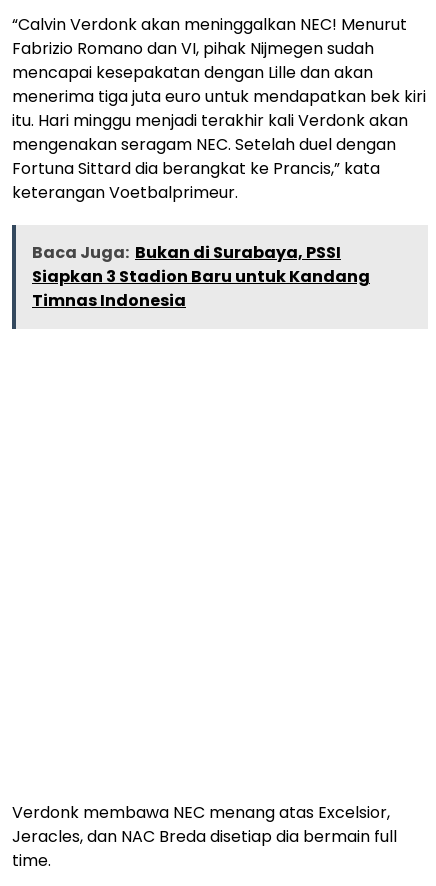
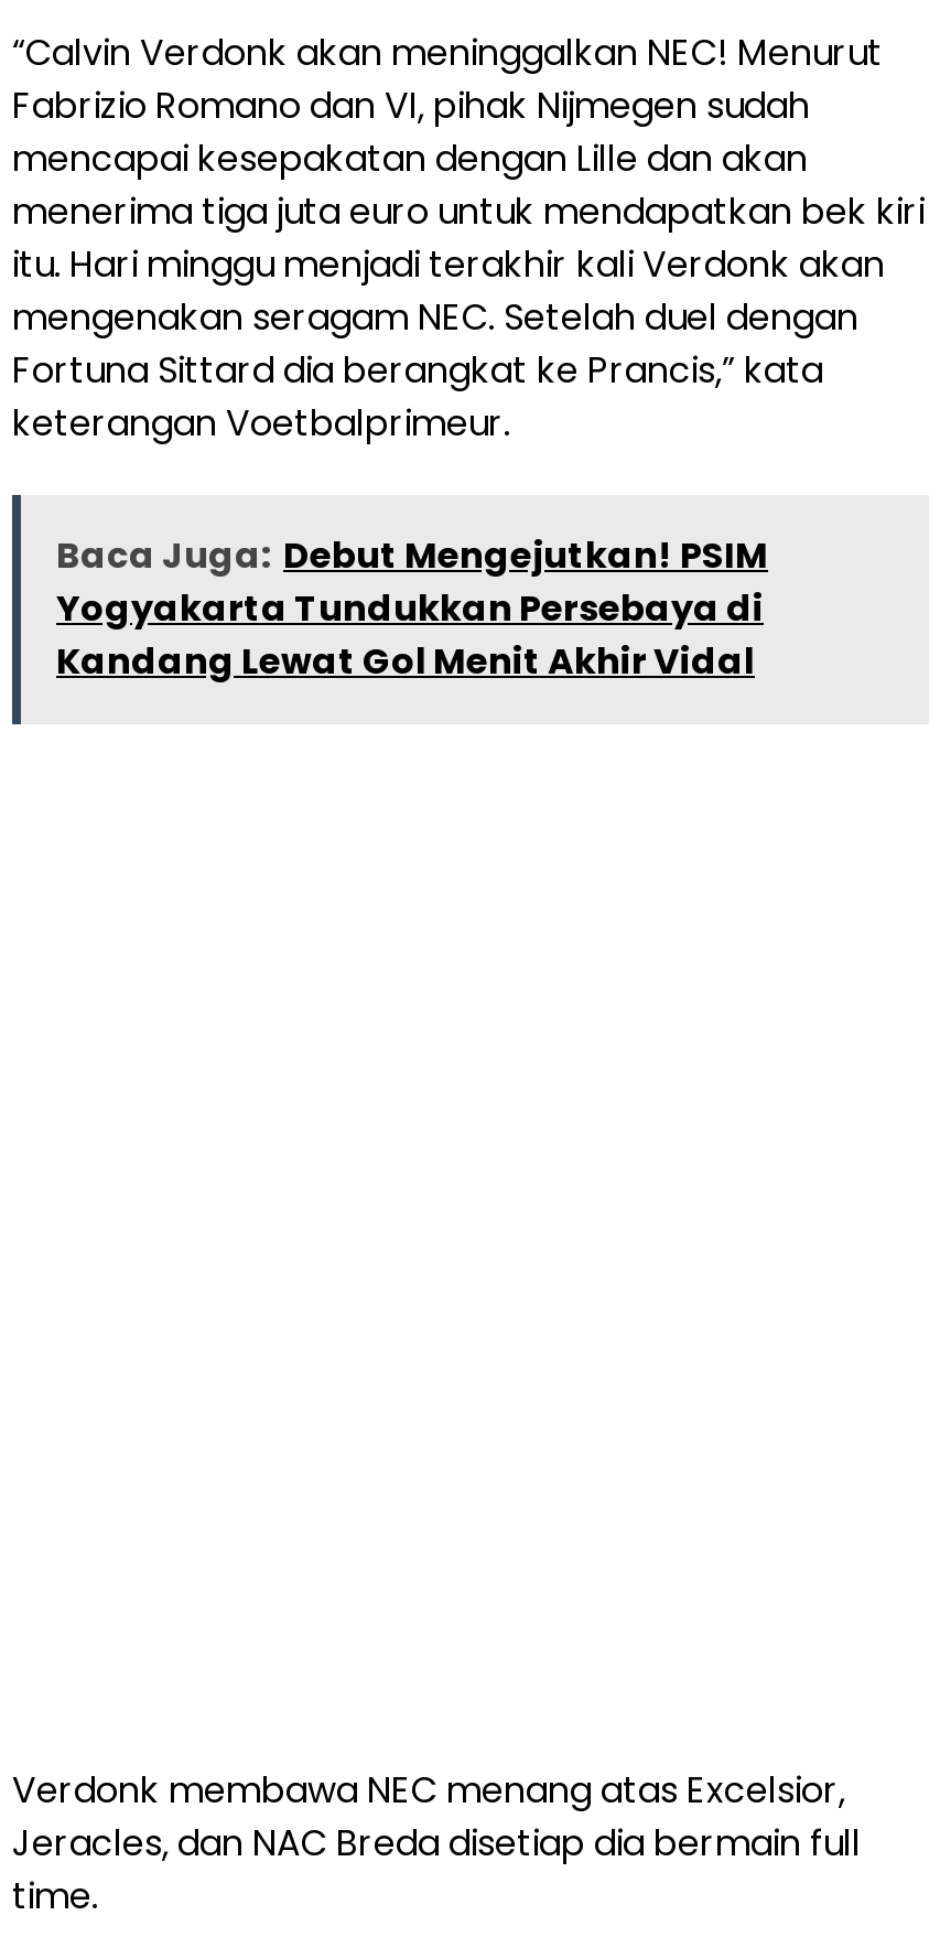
- Baca Juga: Bukan di Surabaya, PSSI
- Siapkan 3 Stadion Baru untuk Kandang
- Timnas Indonesia
+ Baca Juga: Debut Mengejutkan! PSIM
+ Yogyakarta Tundukkan Persebaya di
+ Kandang Lewat Gol Menit Akhir Vidal
